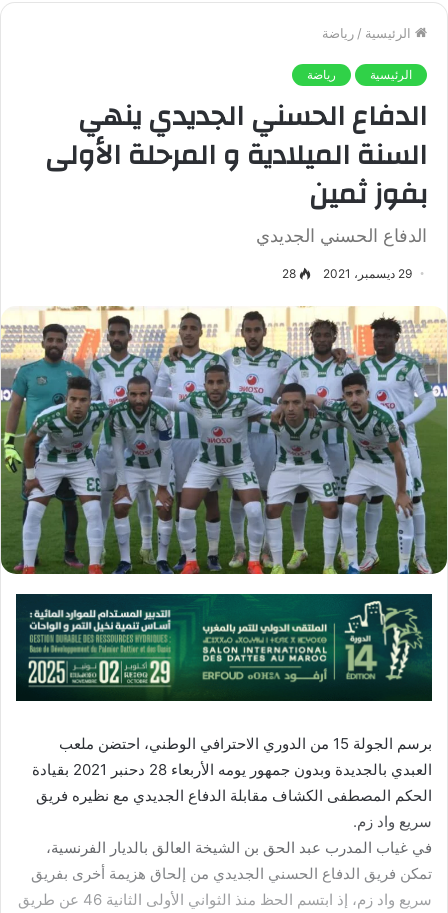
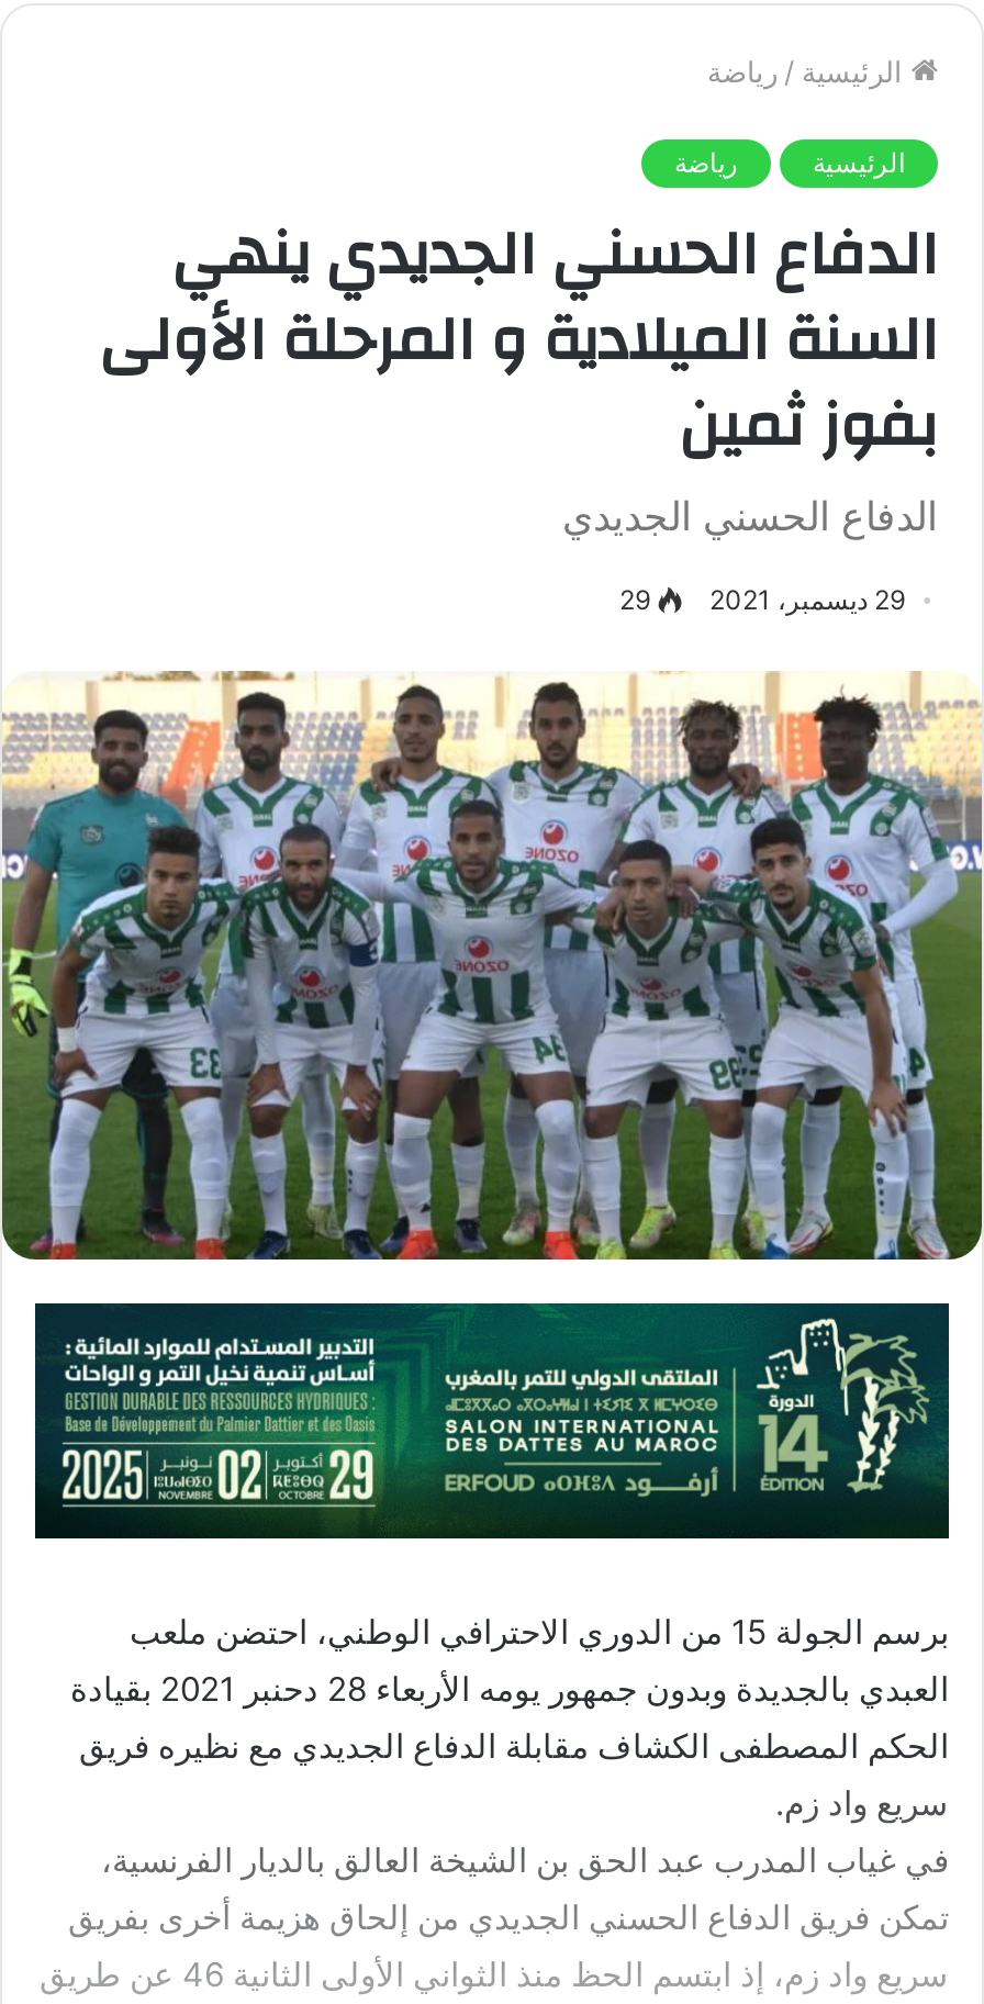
- 28
+ 29
